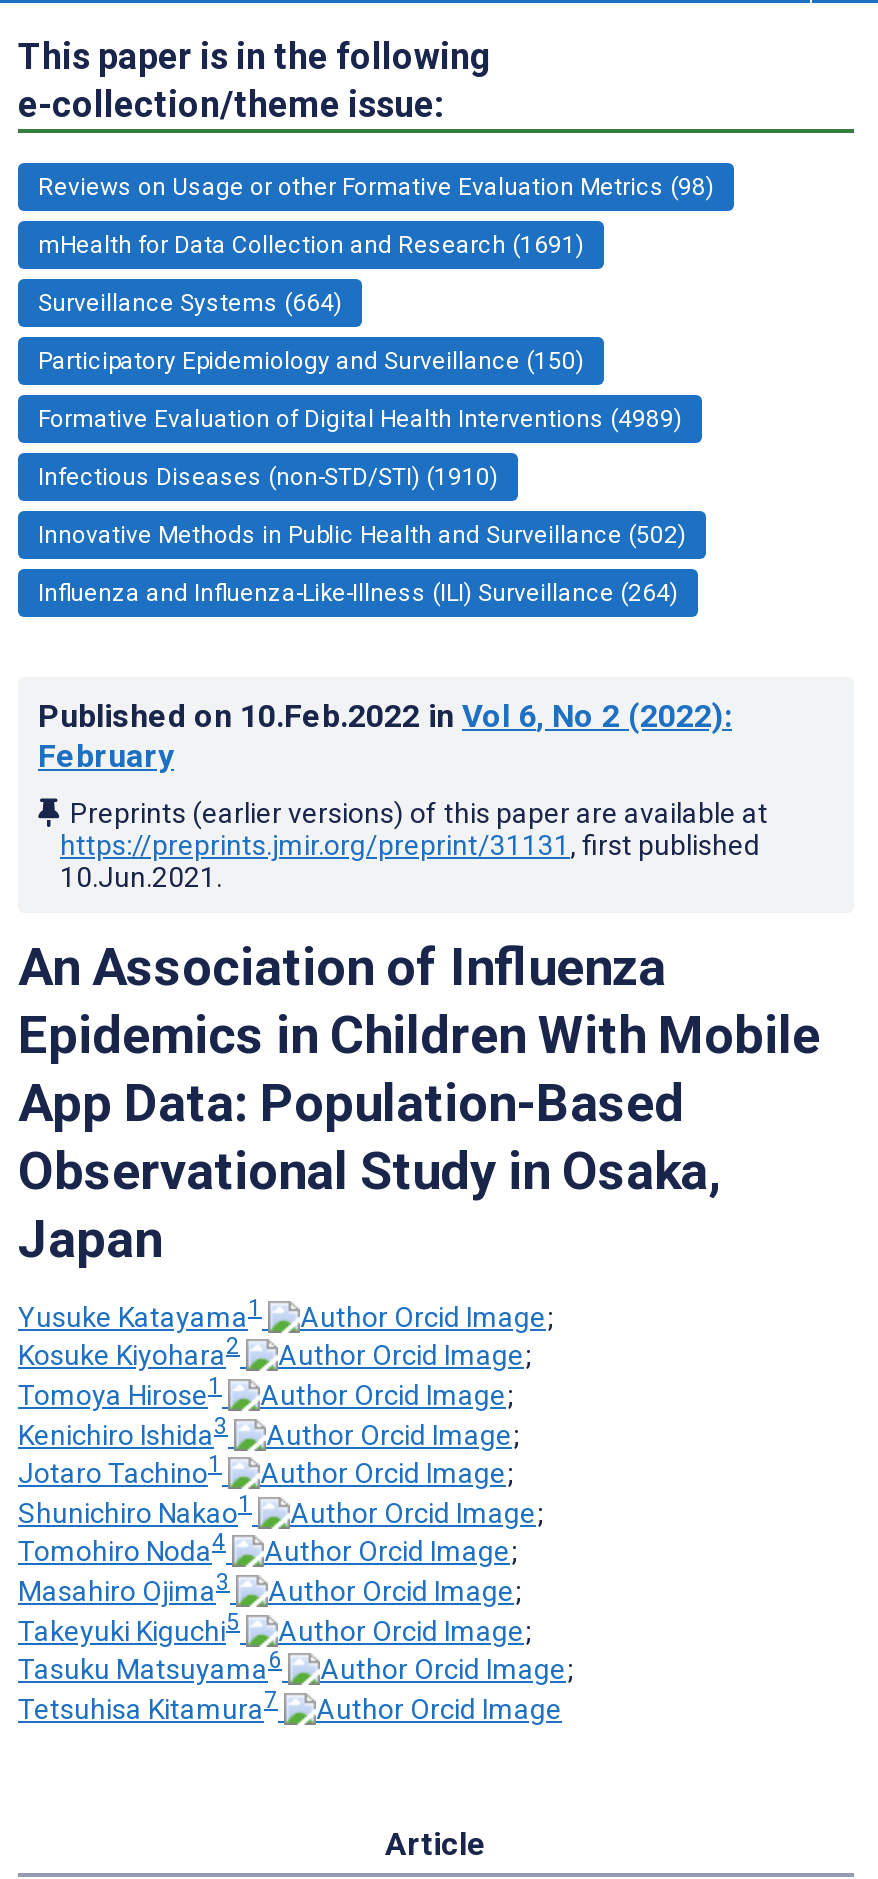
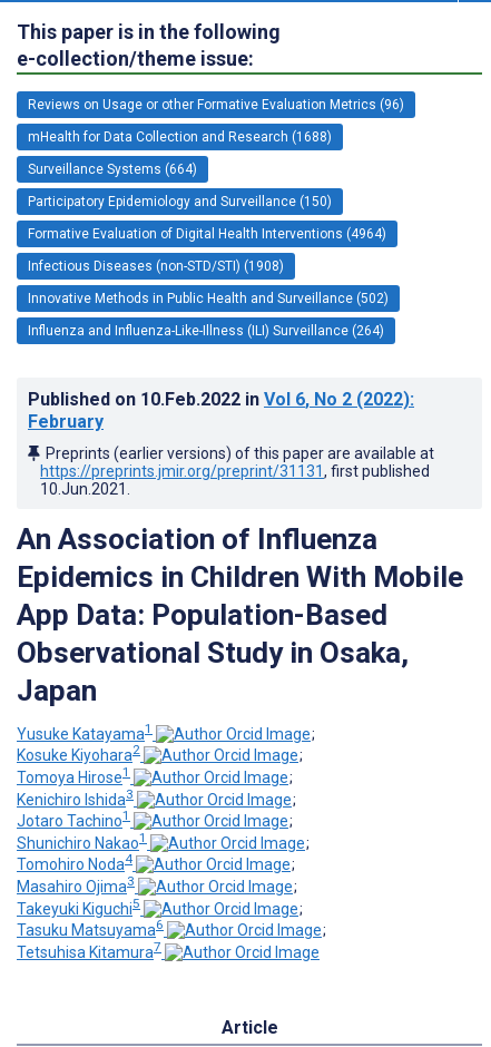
- Reviews on Usage or other Formative Evaluation Metrics (98)
+ Reviews on Usage or other Formative Evaluation Metrics (96)

- mHealth for Data Collection and Research (1691)
+ mHealth for Data Collection and Research (1688)

- Formative Evaluation of Digital Health Interventions (4989)
+ Formative Evaluation of Digital Health Interventions (4964)

- Infectious Diseases (non-STD/STI) (1910)
+ Infectious Diseases (non-STD/STI) (1908)
